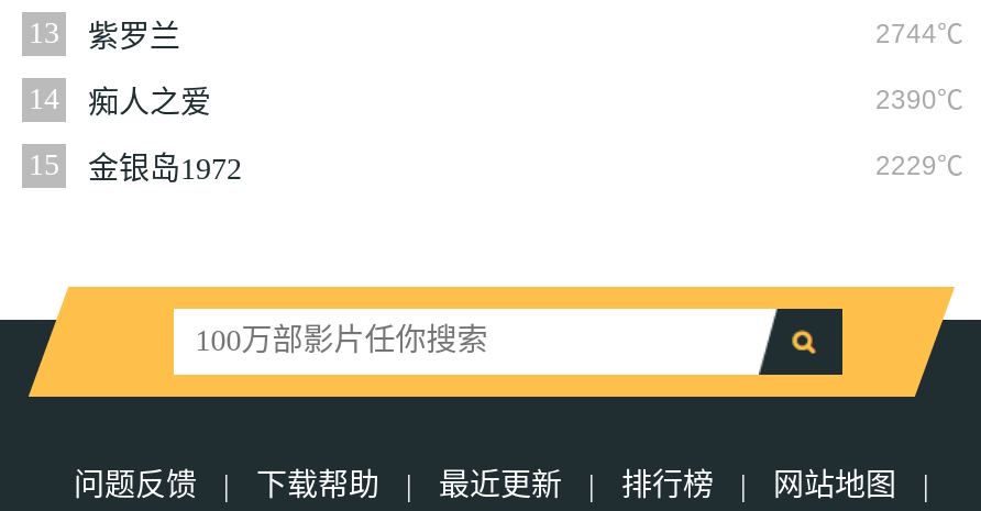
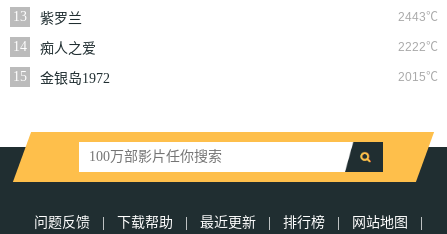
- 2744℃
+ 2443℃

- 2390℃
+ 2222℃

- 2229℃
+ 2015℃
